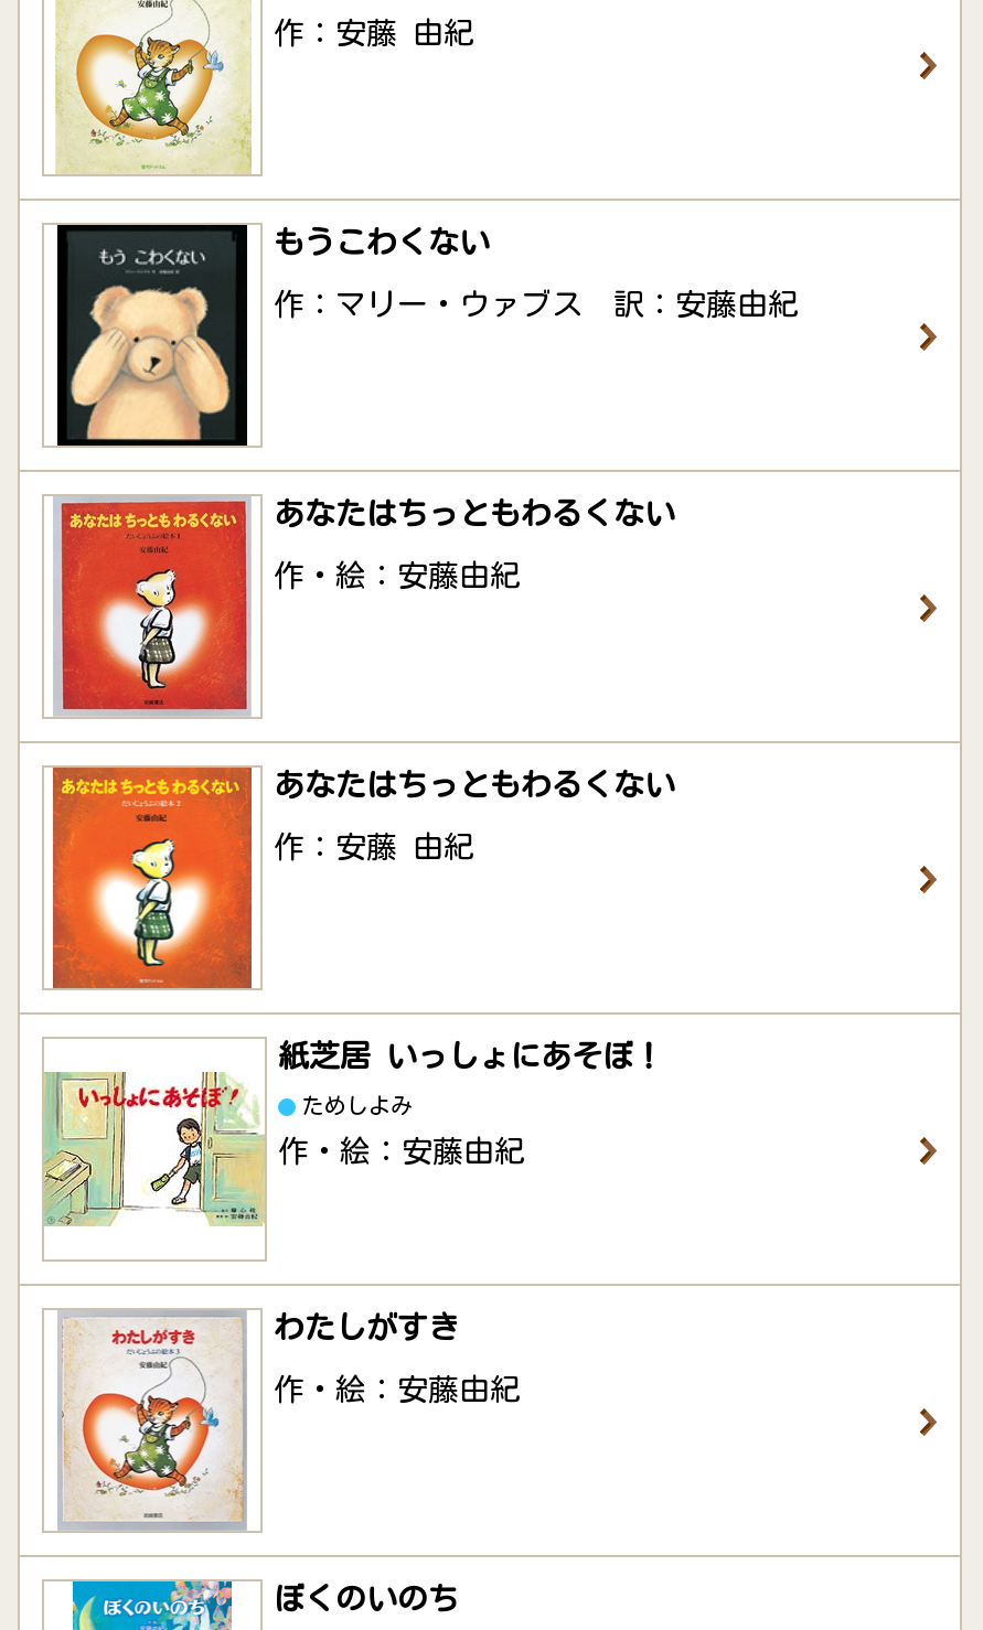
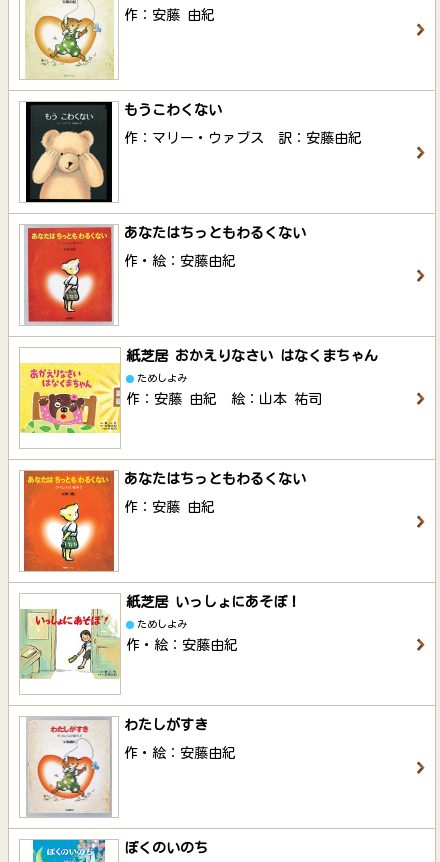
+ [image]
+ 紙芝居 おかえりなさい はなくまちゃん
+ ためしよみ
+ 作：安藤 由紀 絵：山本 祐司
